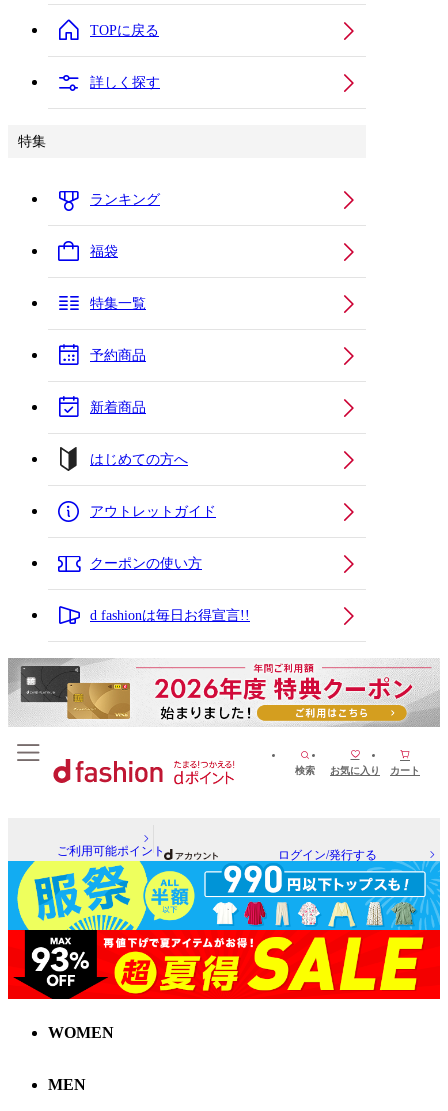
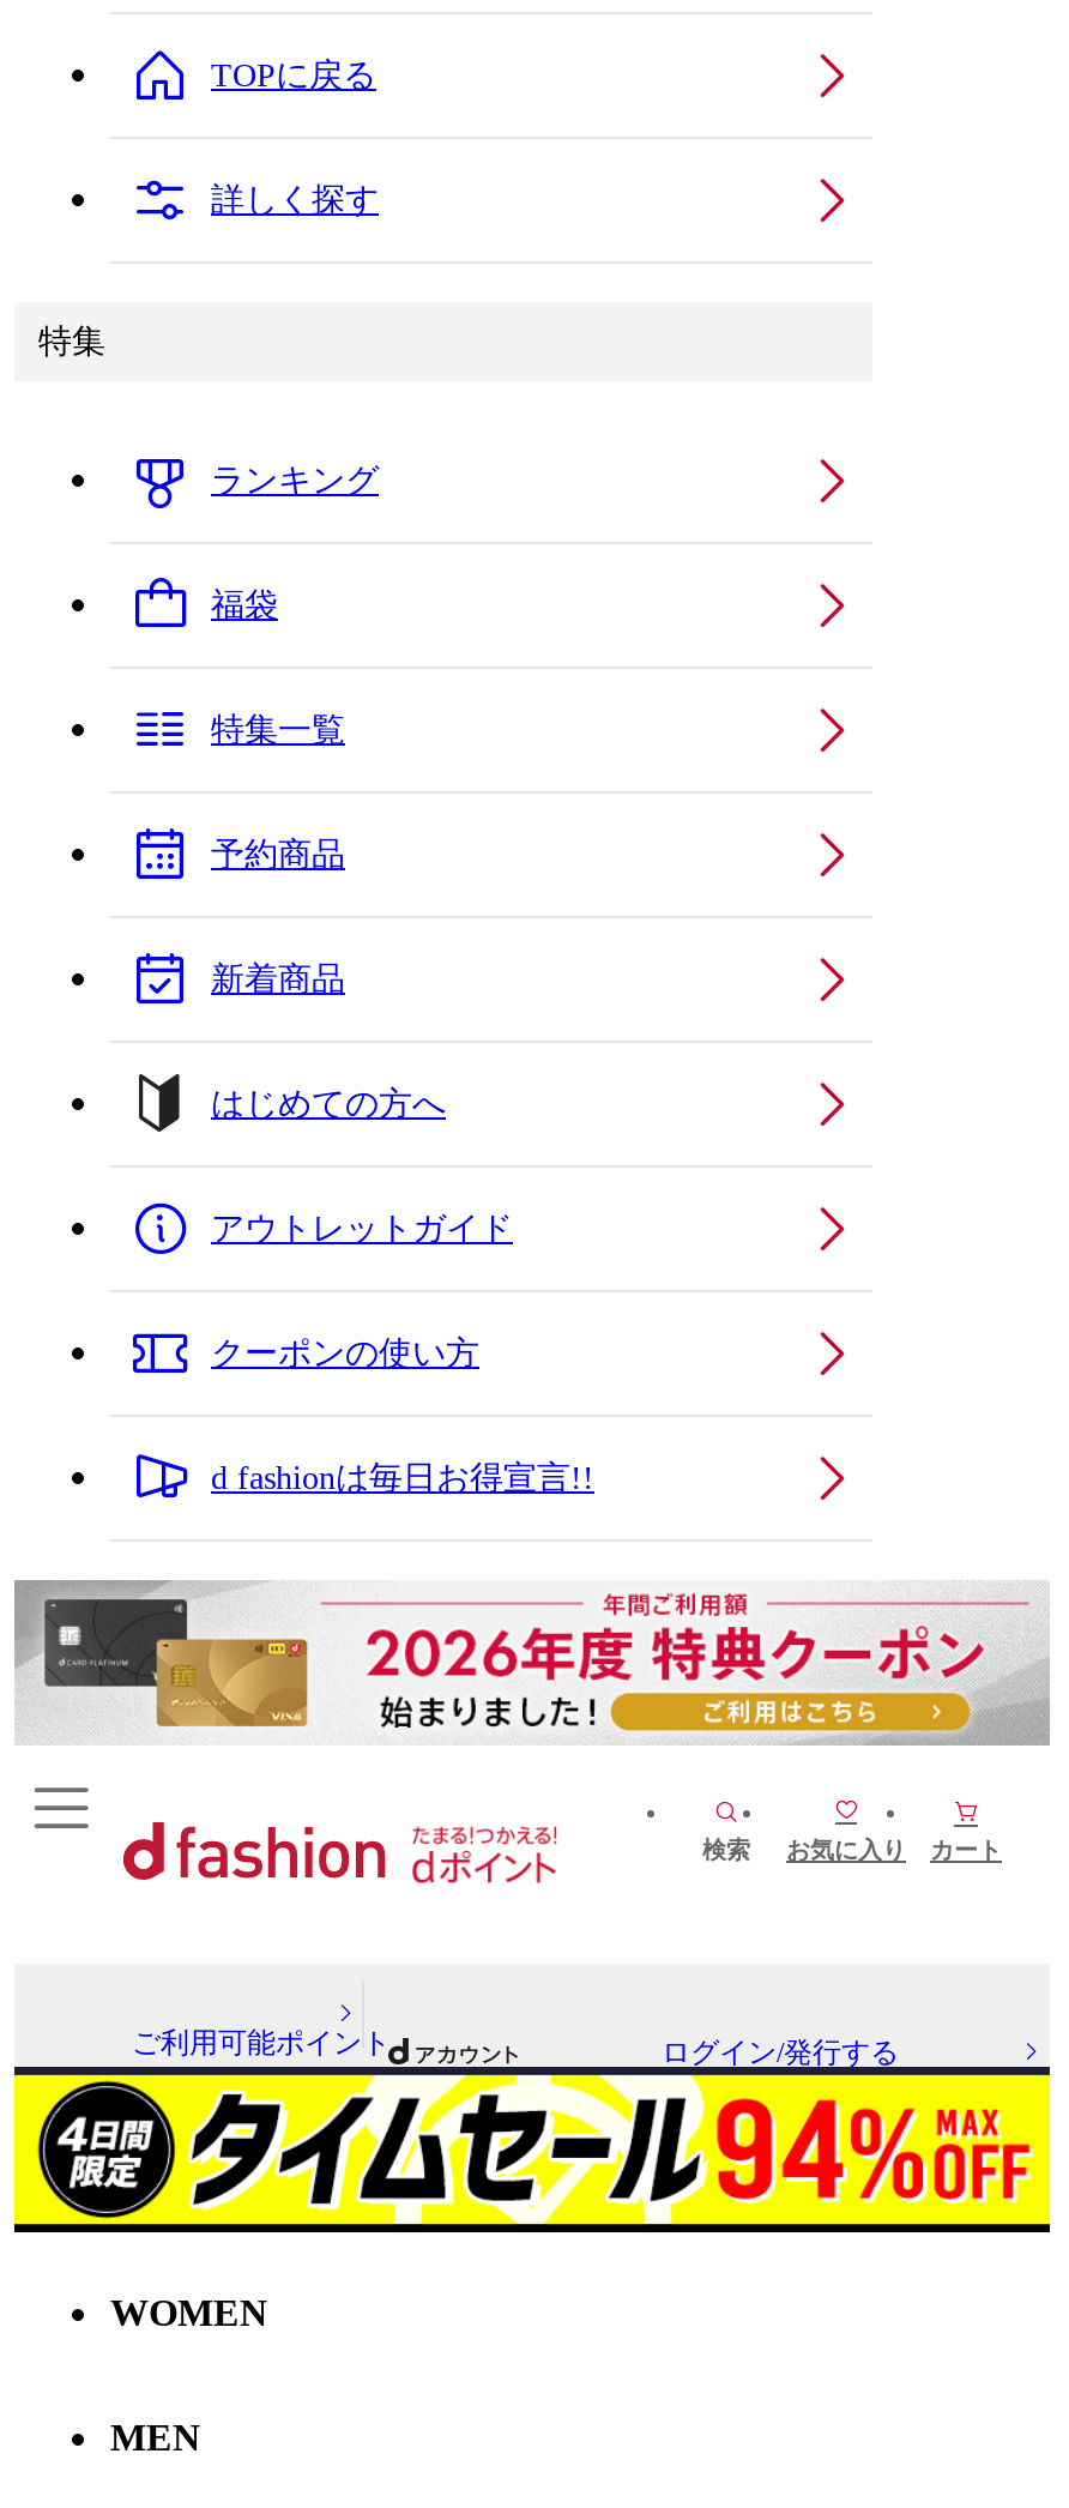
- [image]
+ [image]
